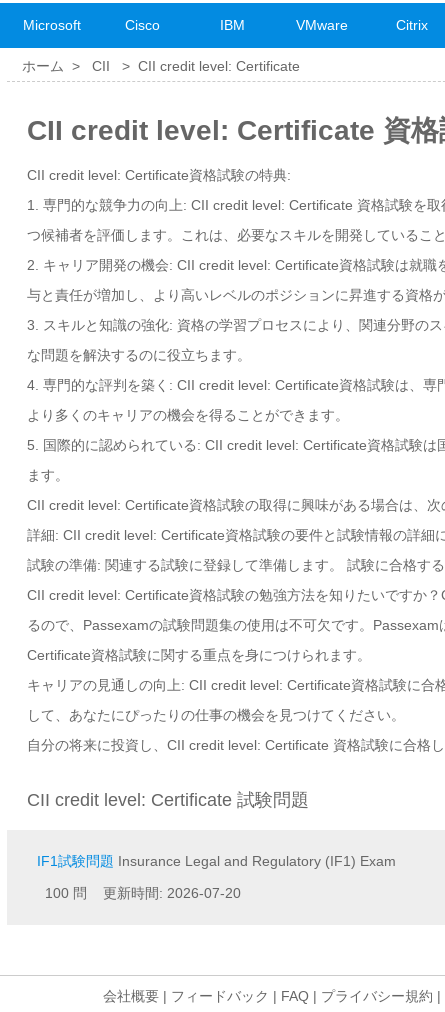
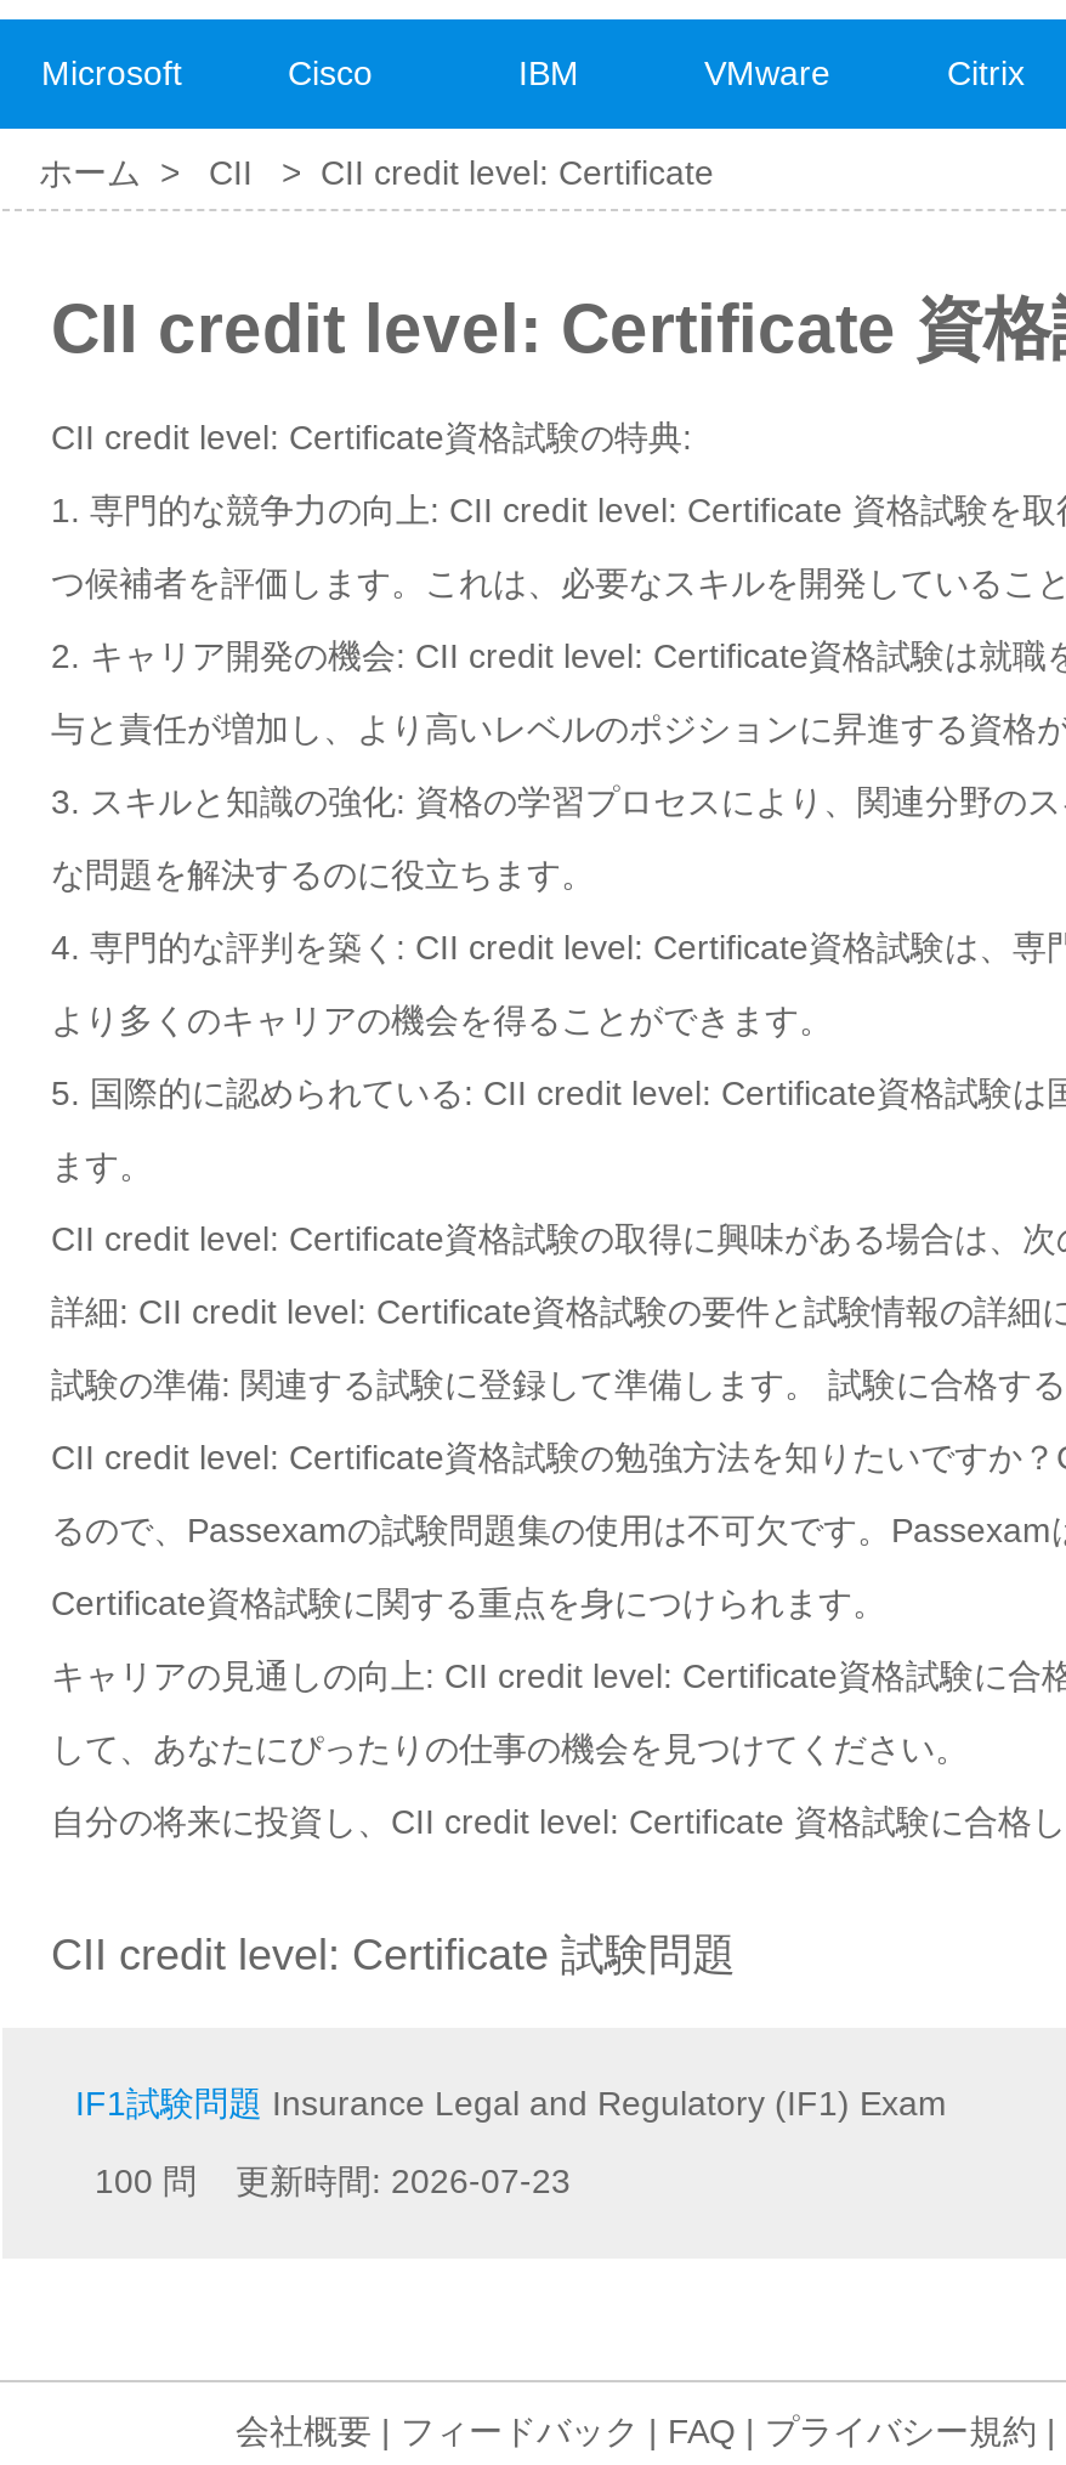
- 100 問 更新時間: 2026-07-20
+ 100 問 更新時間: 2026-07-23
